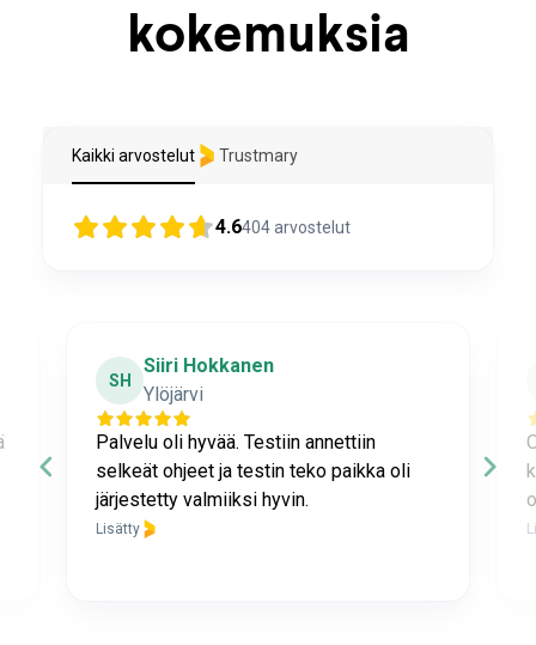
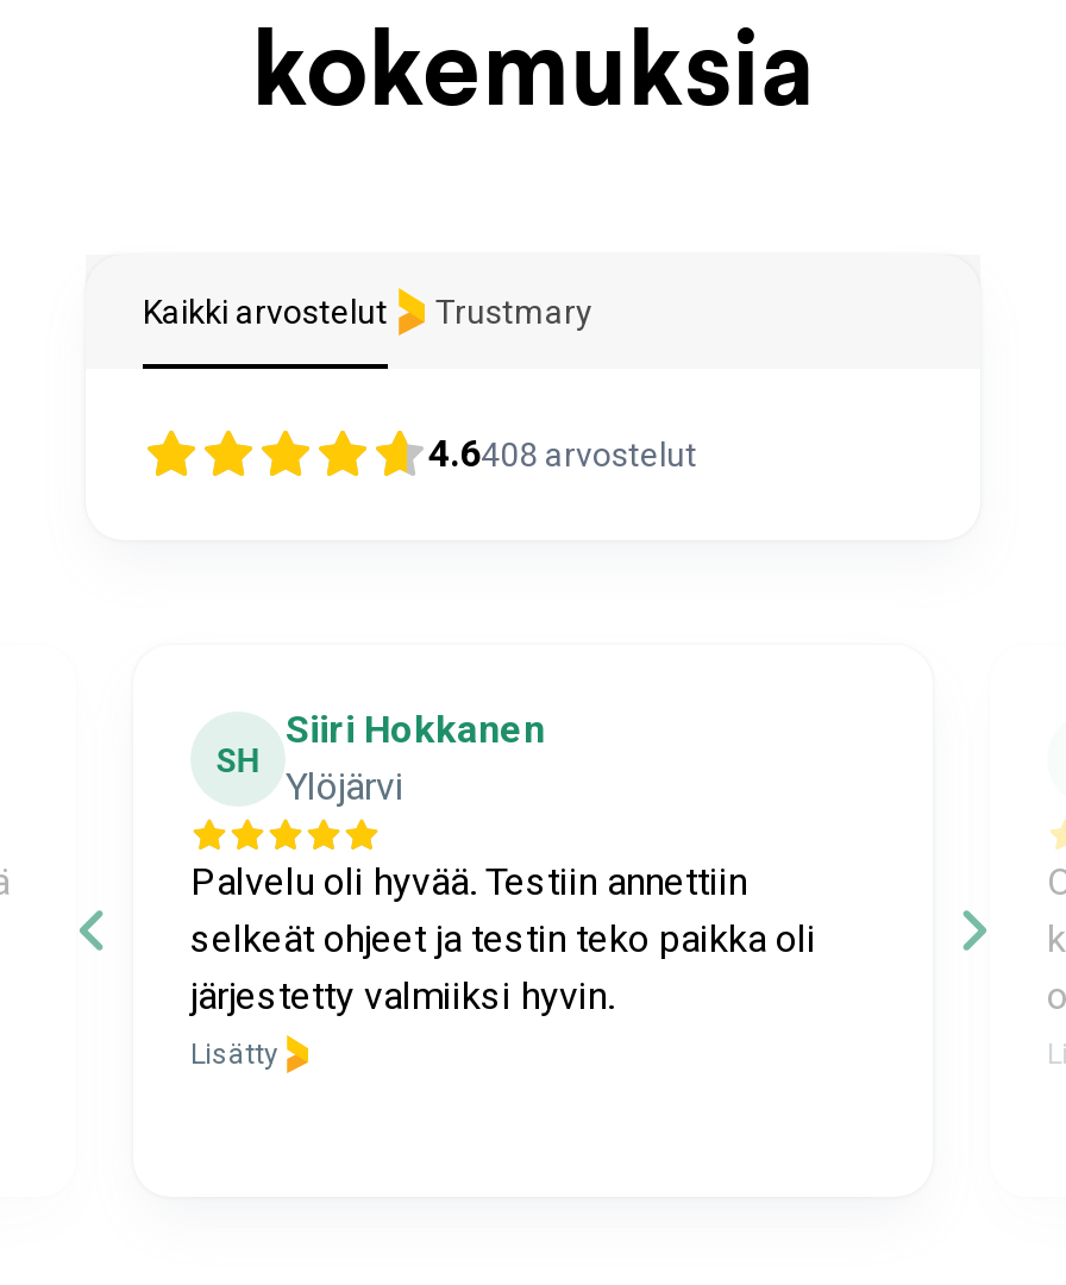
- 4.6404 arvostelut
+ 4.6408 arvostelut
